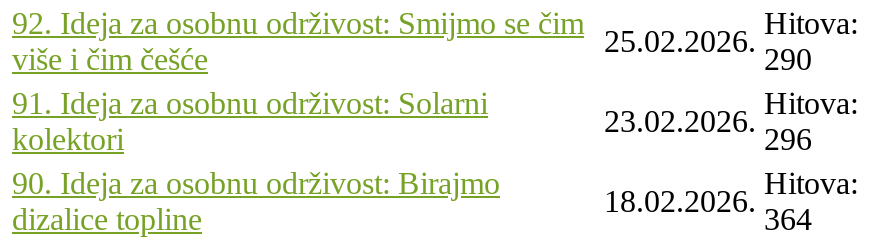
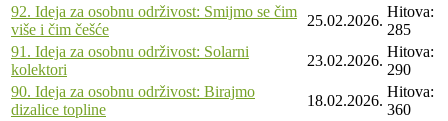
- 290
+ 285

- 296
+ 290

- 364
+ 360
